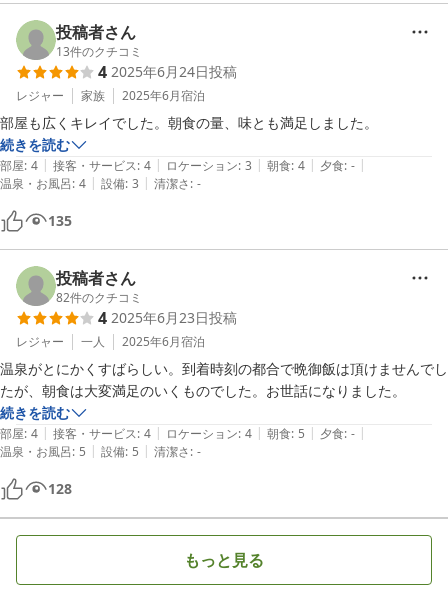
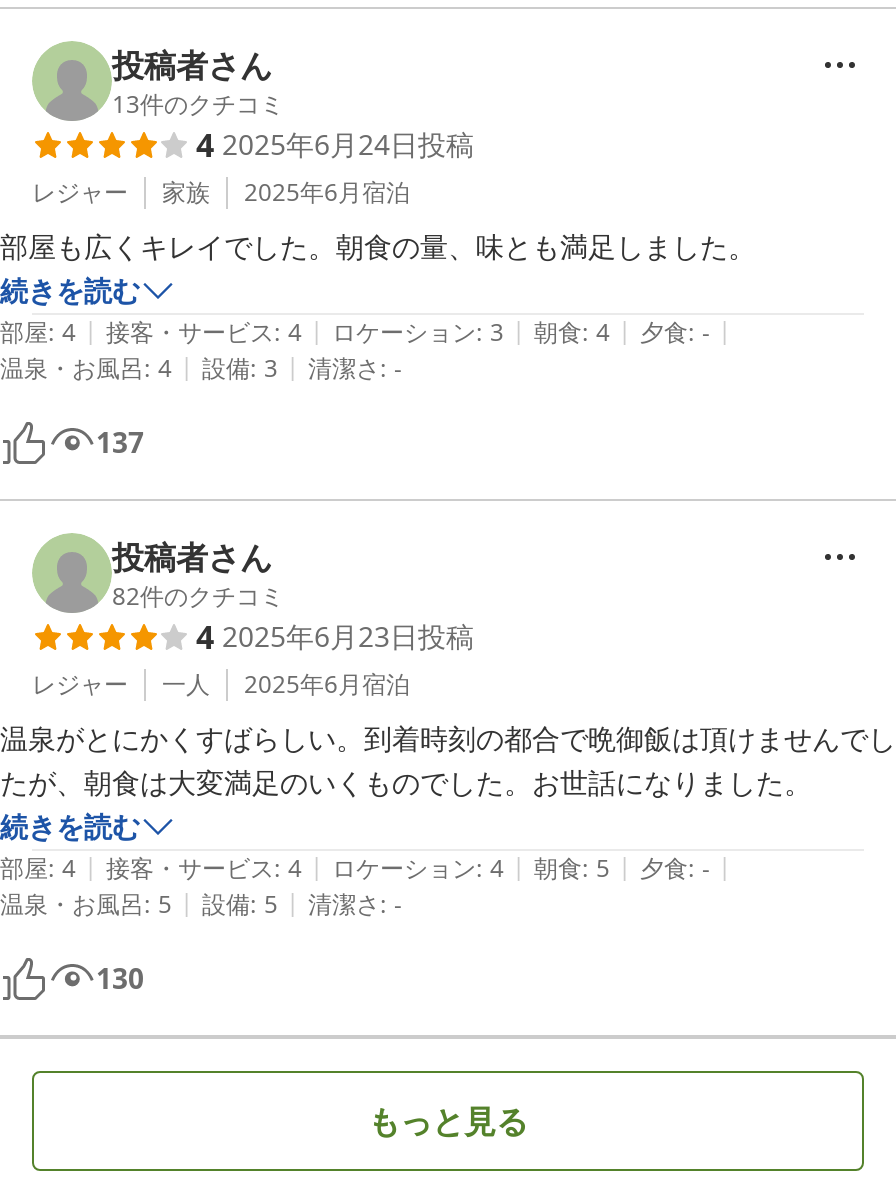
- 135
+ 137

- 128
+ 130
